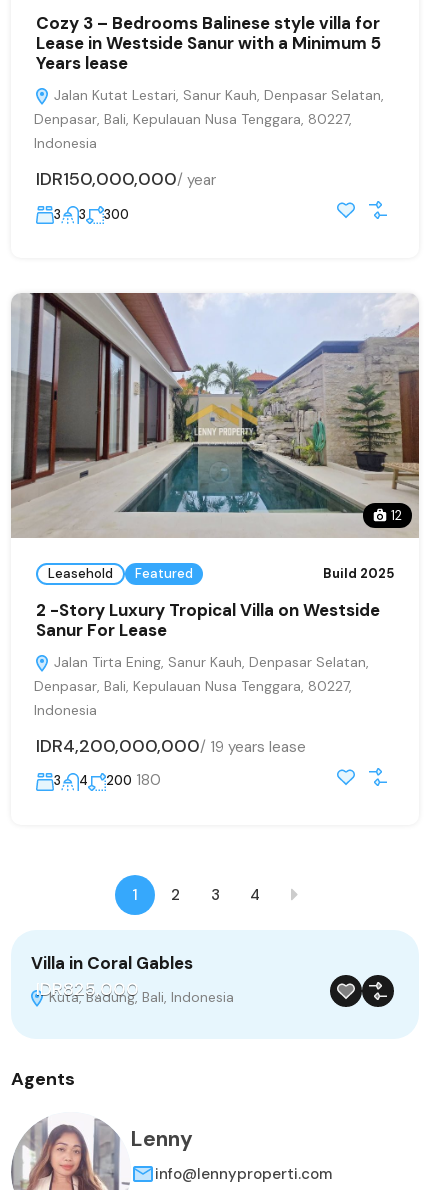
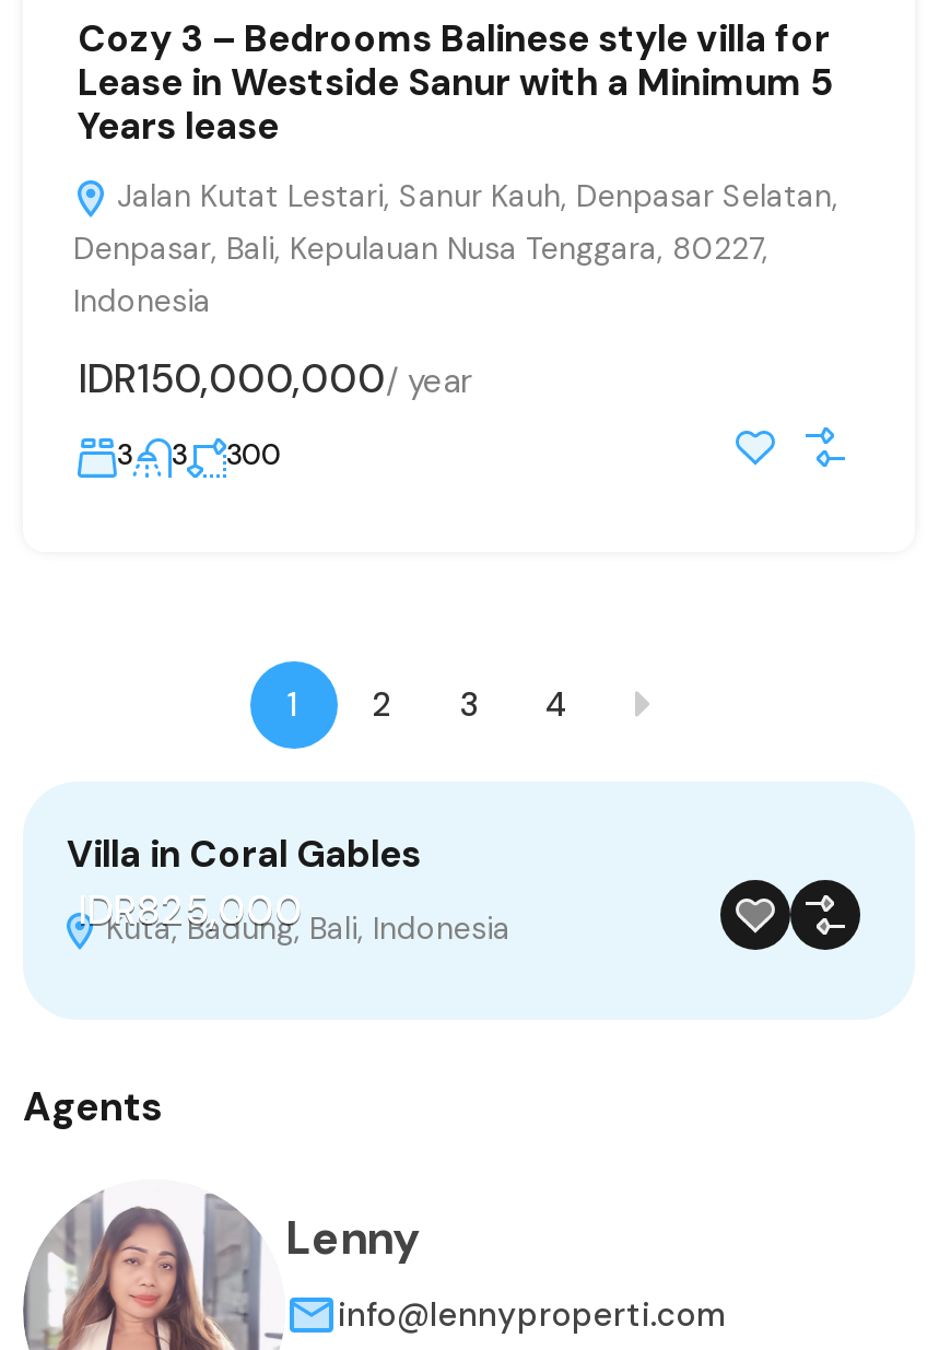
- [image]
- 12
- Leasehold
- Featured
- Build 2025
- 2 -Story Luxury Tropical Villa on Westside
- Sanur For Lease
- Jalan Tirta Ening, Sanur Kauh, Denpasar Selatan,
- Denpasar, Bali, Kepulauan Nusa Tenggara, 80227,
- Indonesia
- IDR4,200,000,000 / 19 years lease
- 3
- 4
- 200 180
